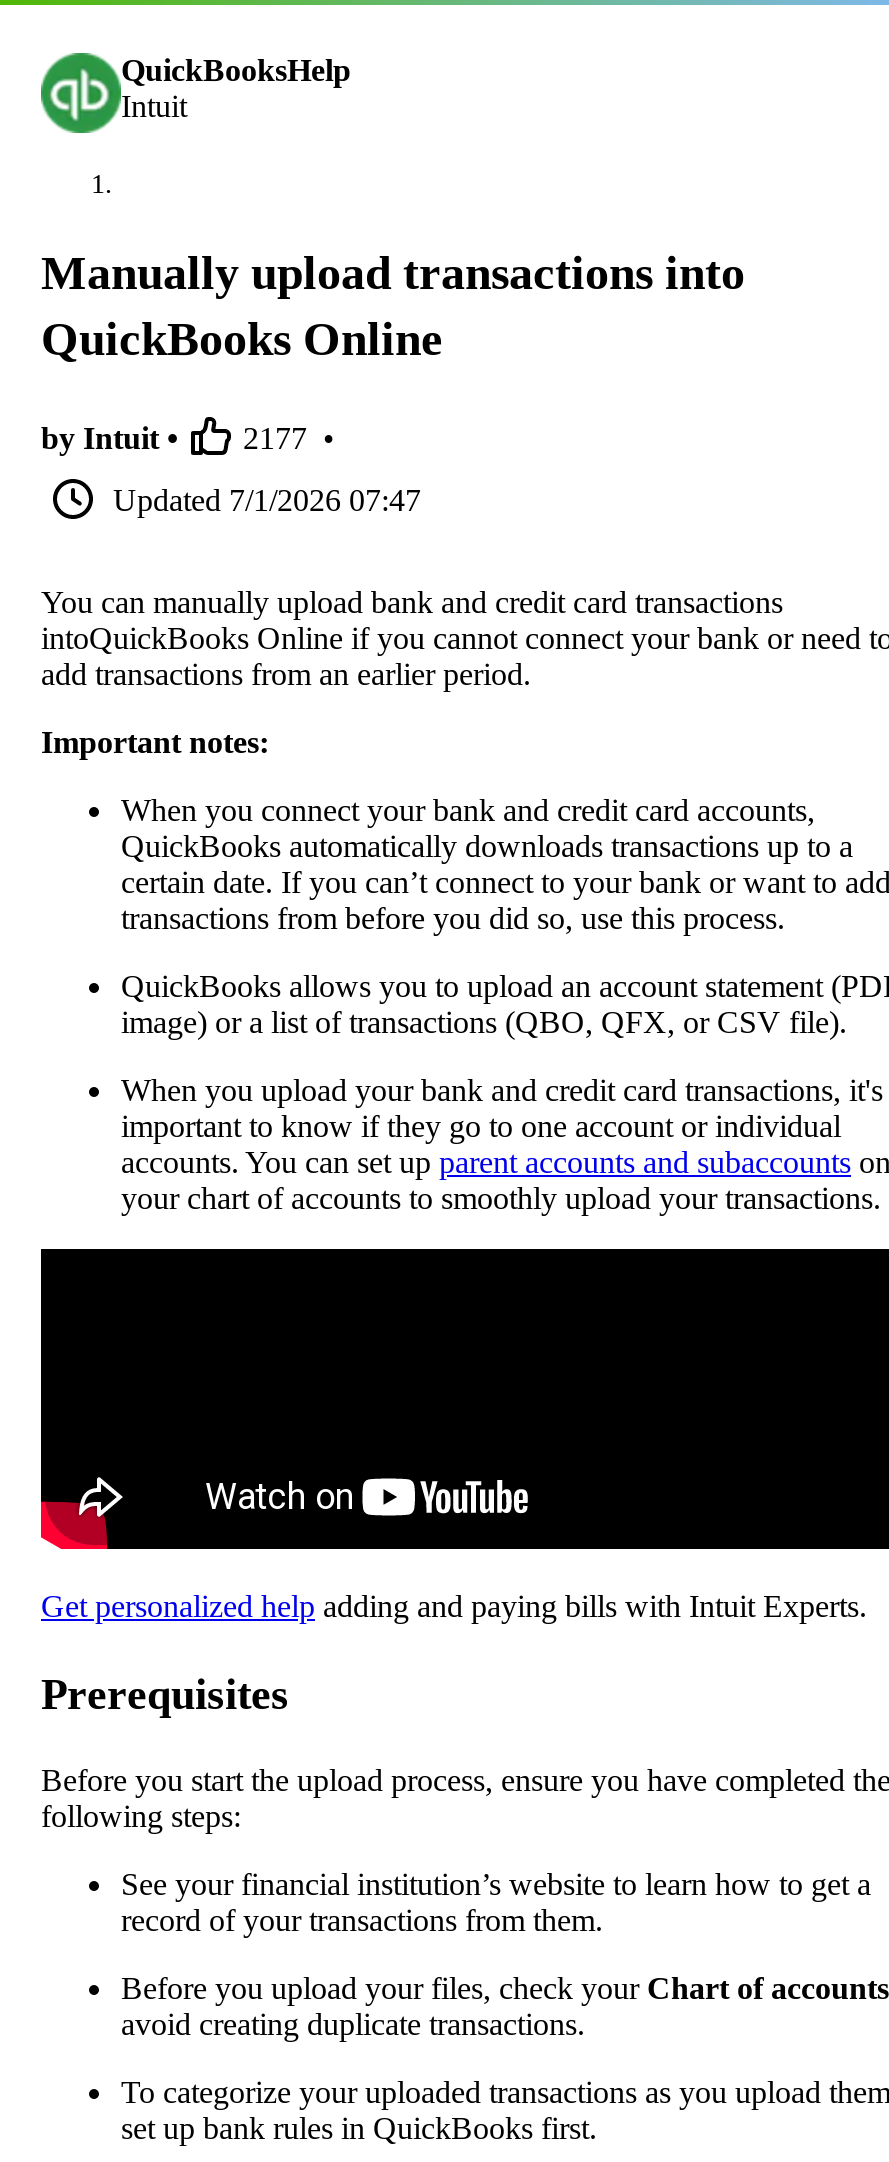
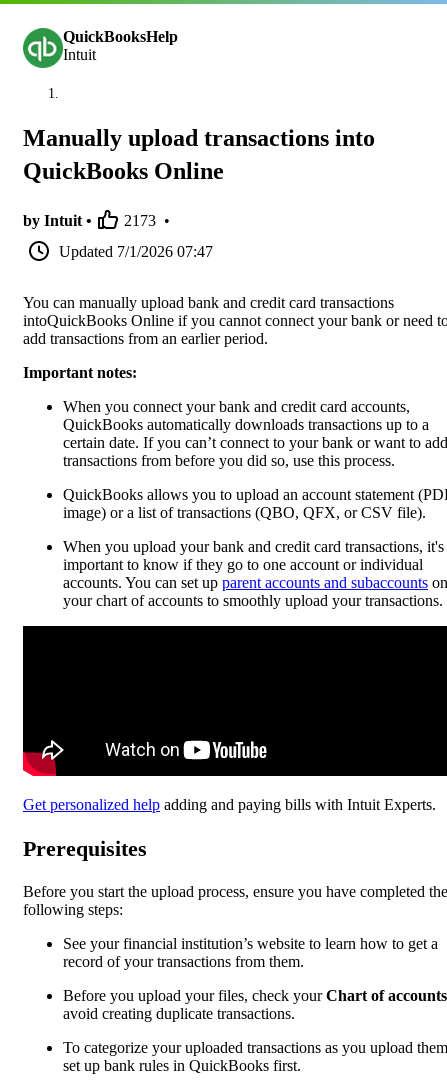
- by Intuit • 2177 •
+ by Intuit • 2173 •
